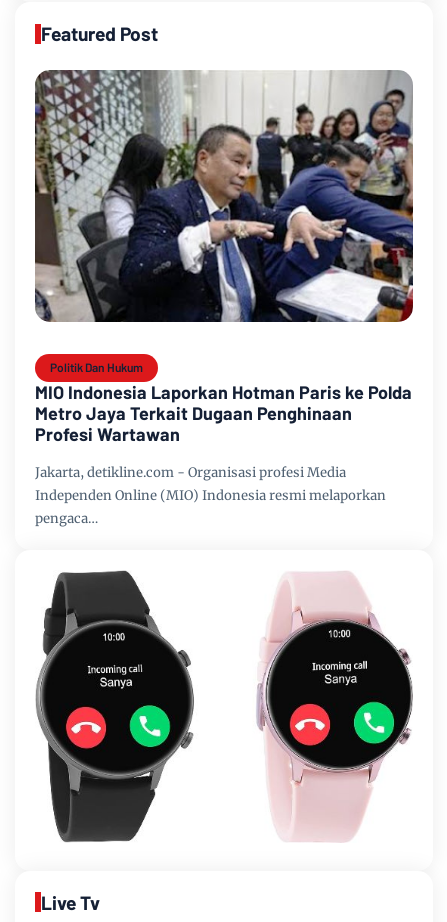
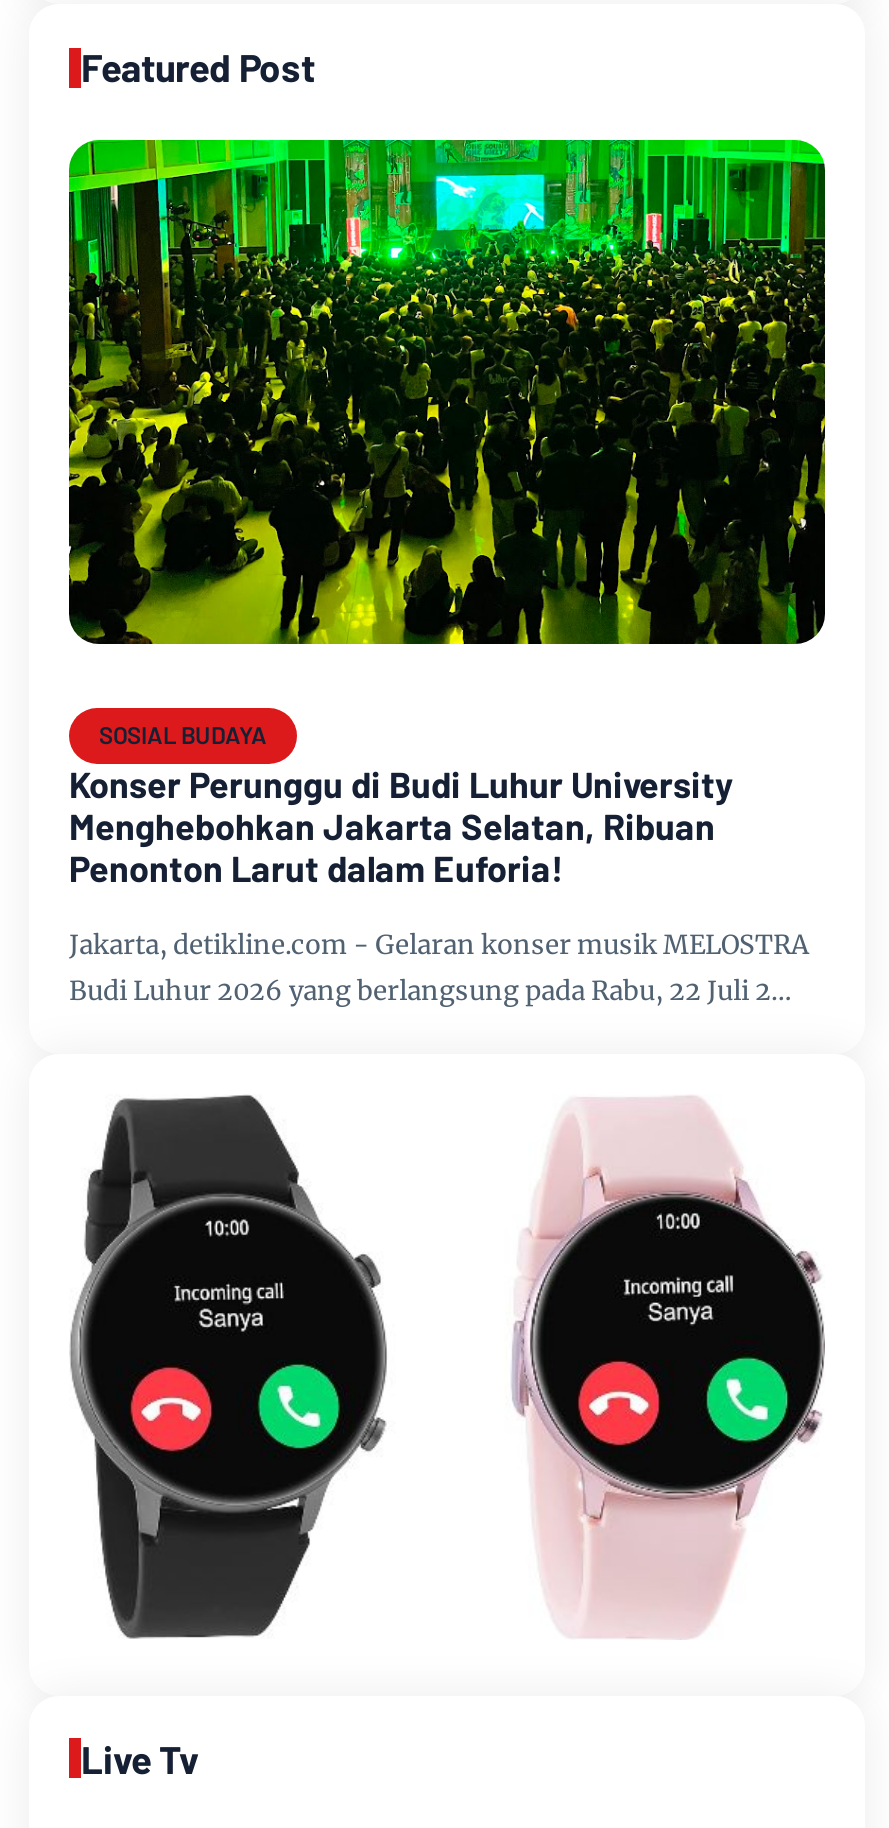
- [image]
- Politik Dan Hukum
- MIO Indonesia Laporkan Hotman Paris ke Polda
- Metro Jaya Terkait Dugaan Penghinaan
- Profesi Wartawan
+ [image]
+ SOSIAL BUDAYA
+ Konser Perunggu di Budi Luhur University
+ Menghebohkan Jakarta Selatan, Ribuan
+ Penonton Larut dalam Euforia!

- Jakarta, detikline.com - Organisasi profesi Media
- Independen Online (MIO) Indonesia resmi melaporkan
- pengaca…
+ Jakarta, detikline.com - Gelaran konser musik MELOSTRA
+ Budi Luhur 2026 yang berlangsung pada Rabu, 22 Juli 2…
